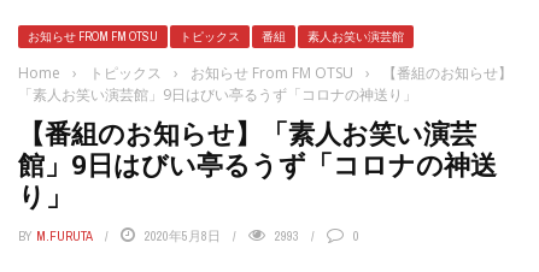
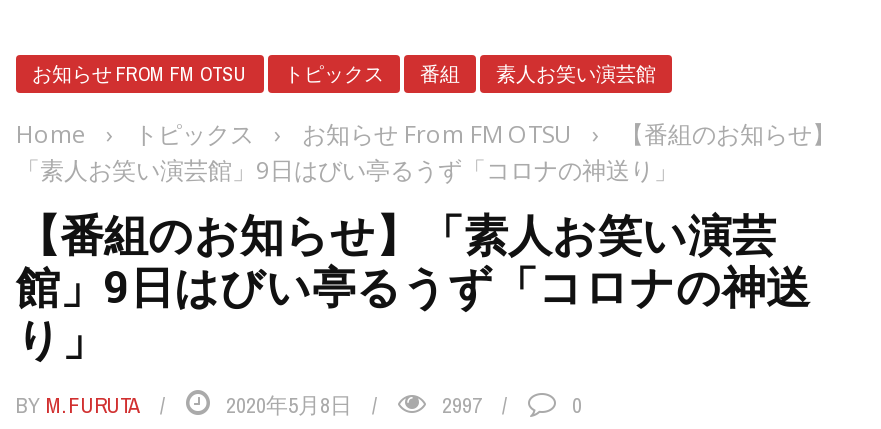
- 2993
+ 2997
